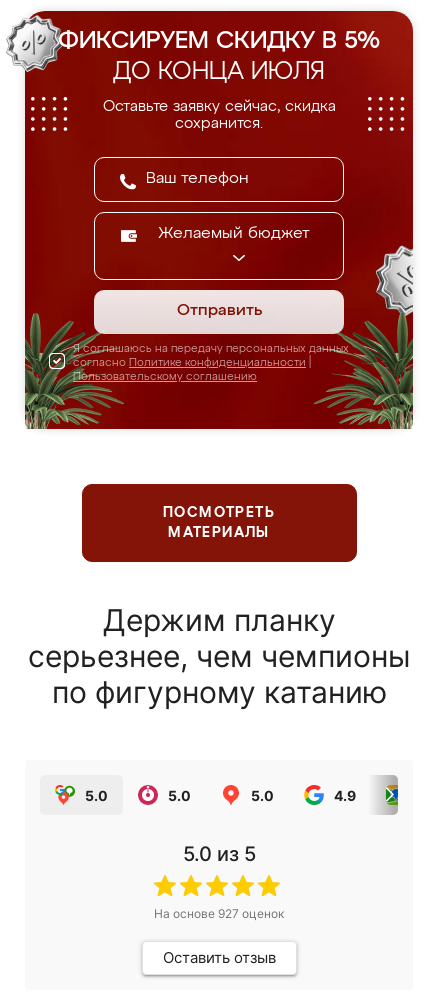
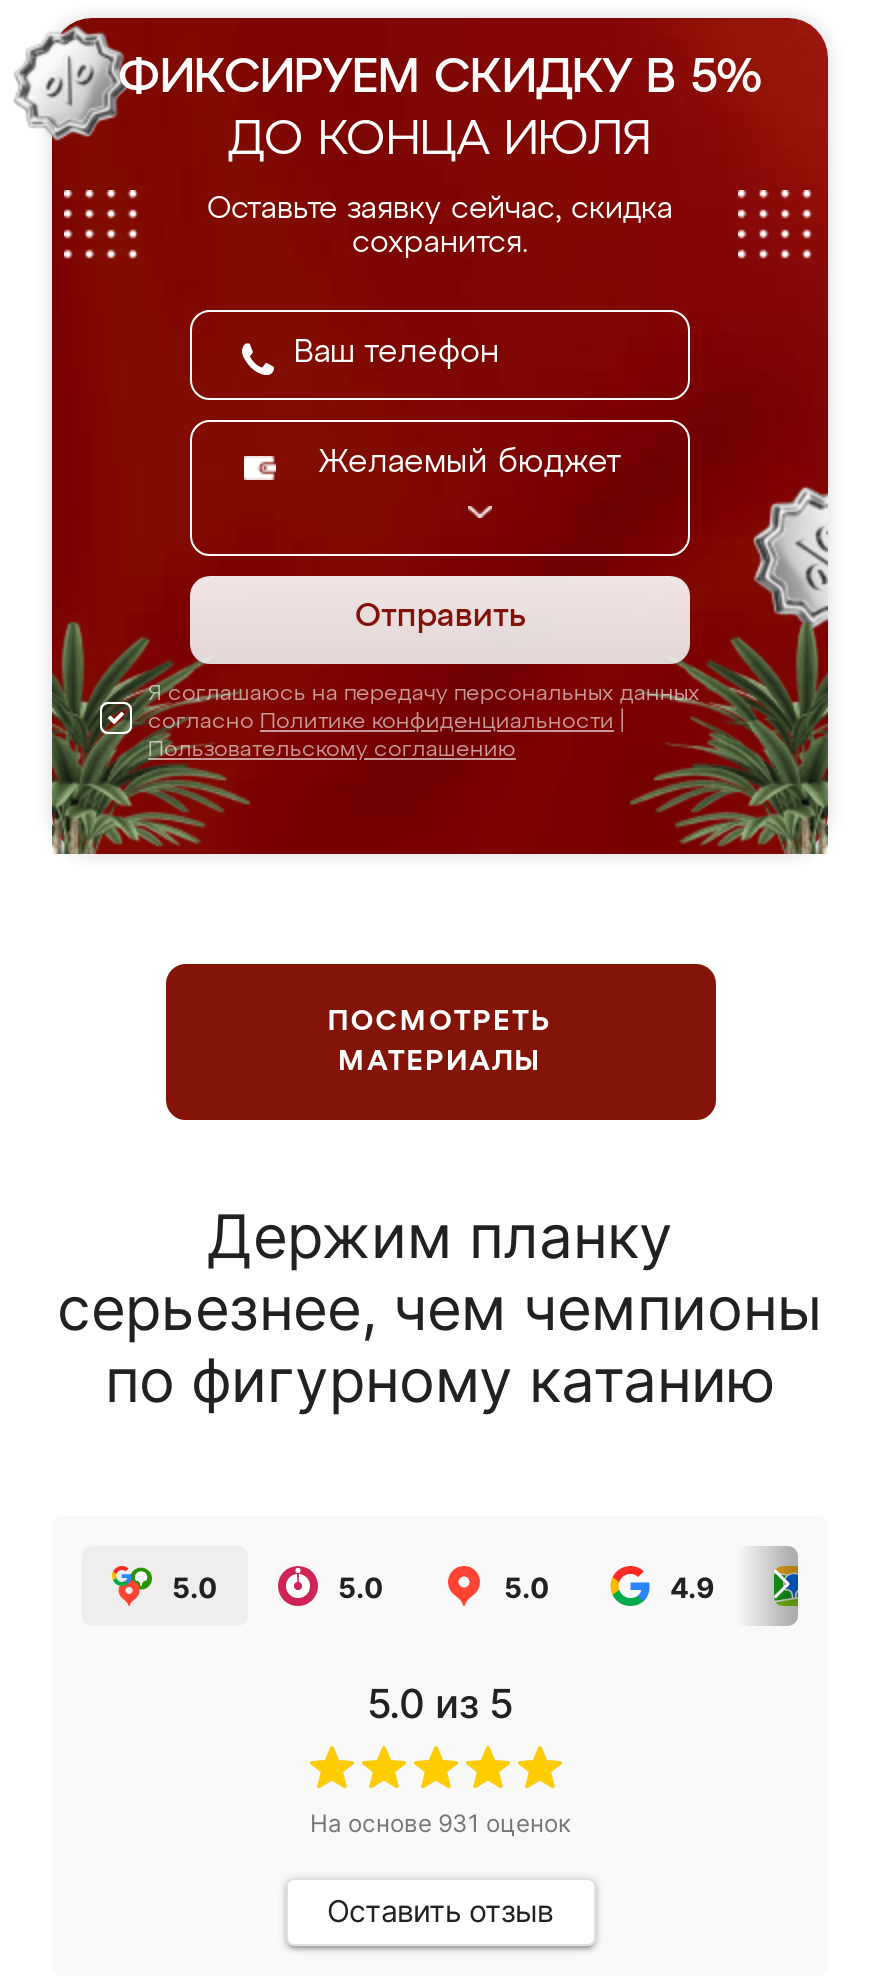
- На основе 927 оценок
+ На основе 931 оценок
